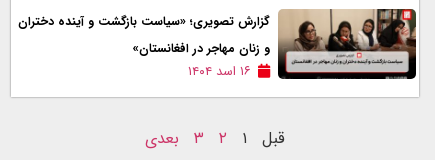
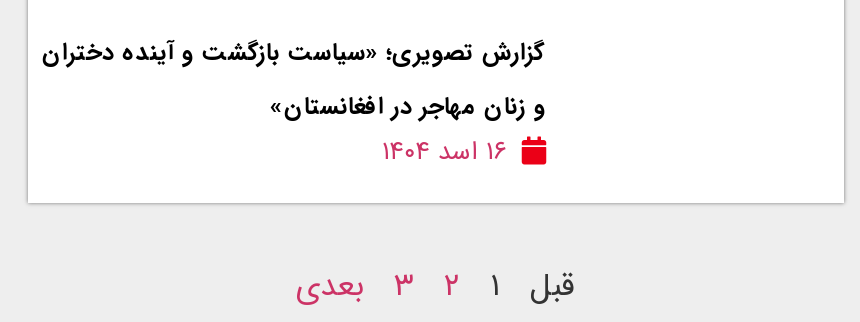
- [image]
